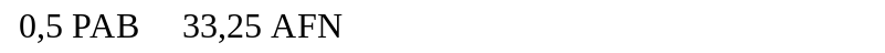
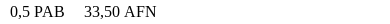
- 0,5 PAB 33,25 AFN
+ 0,5 PAB 33,50 AFN
